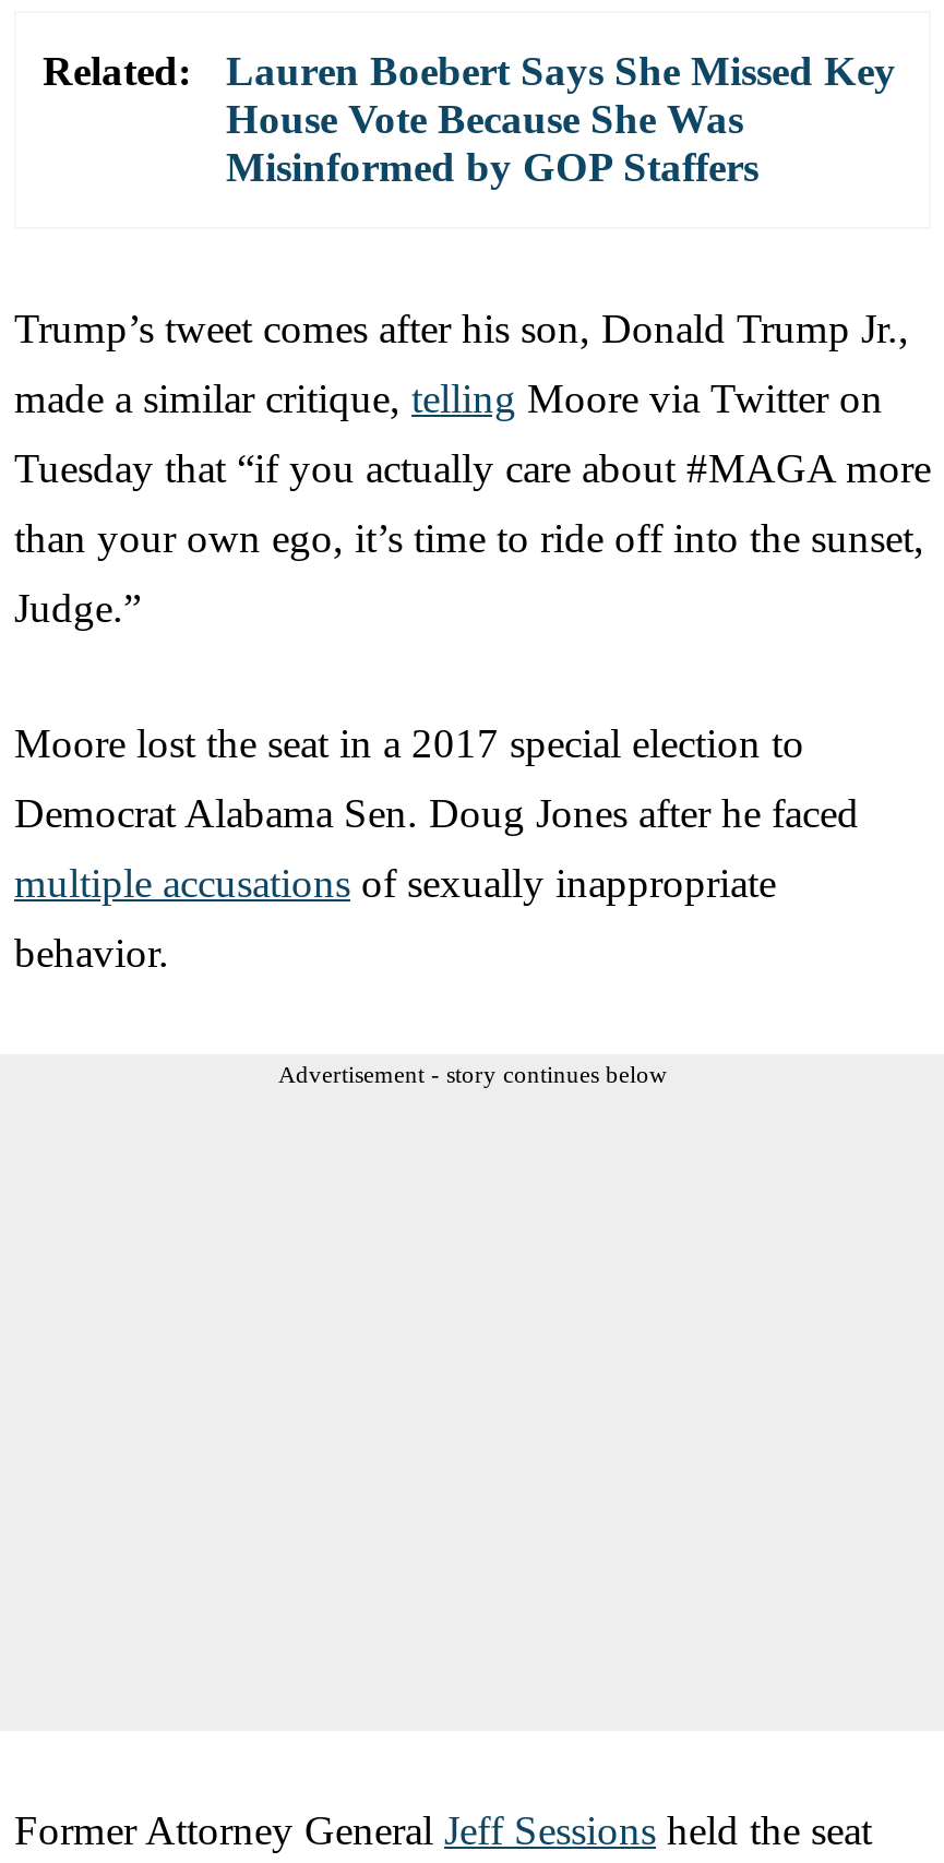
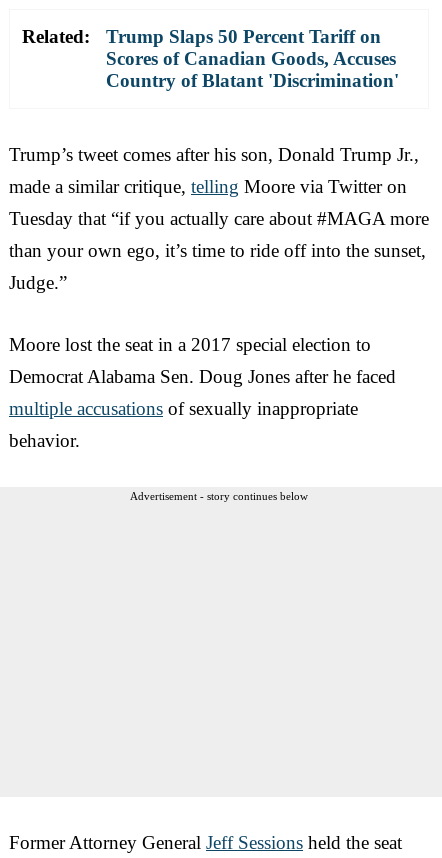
- Lauren Boebert Says She Missed Key
- House Vote Because She Was
- Misinformed by GOP Staffers
+ Trump Slaps 50 Percent Tariff on
+ Scores of Canadian Goods, Accuses
+ Country of Blatant 'Discrimination'
